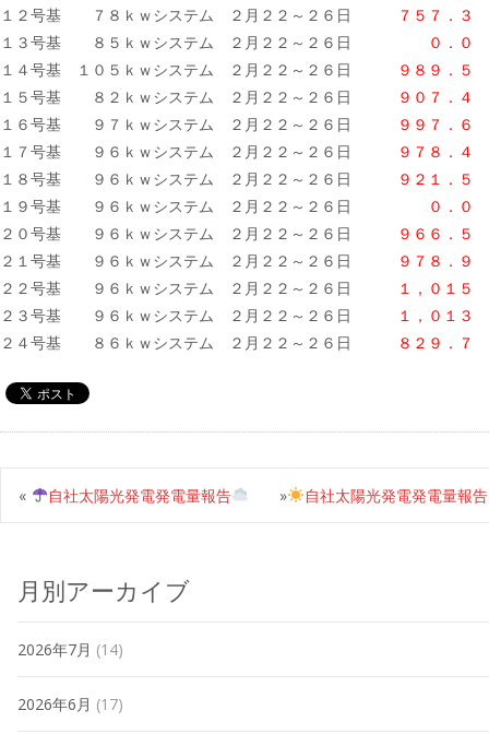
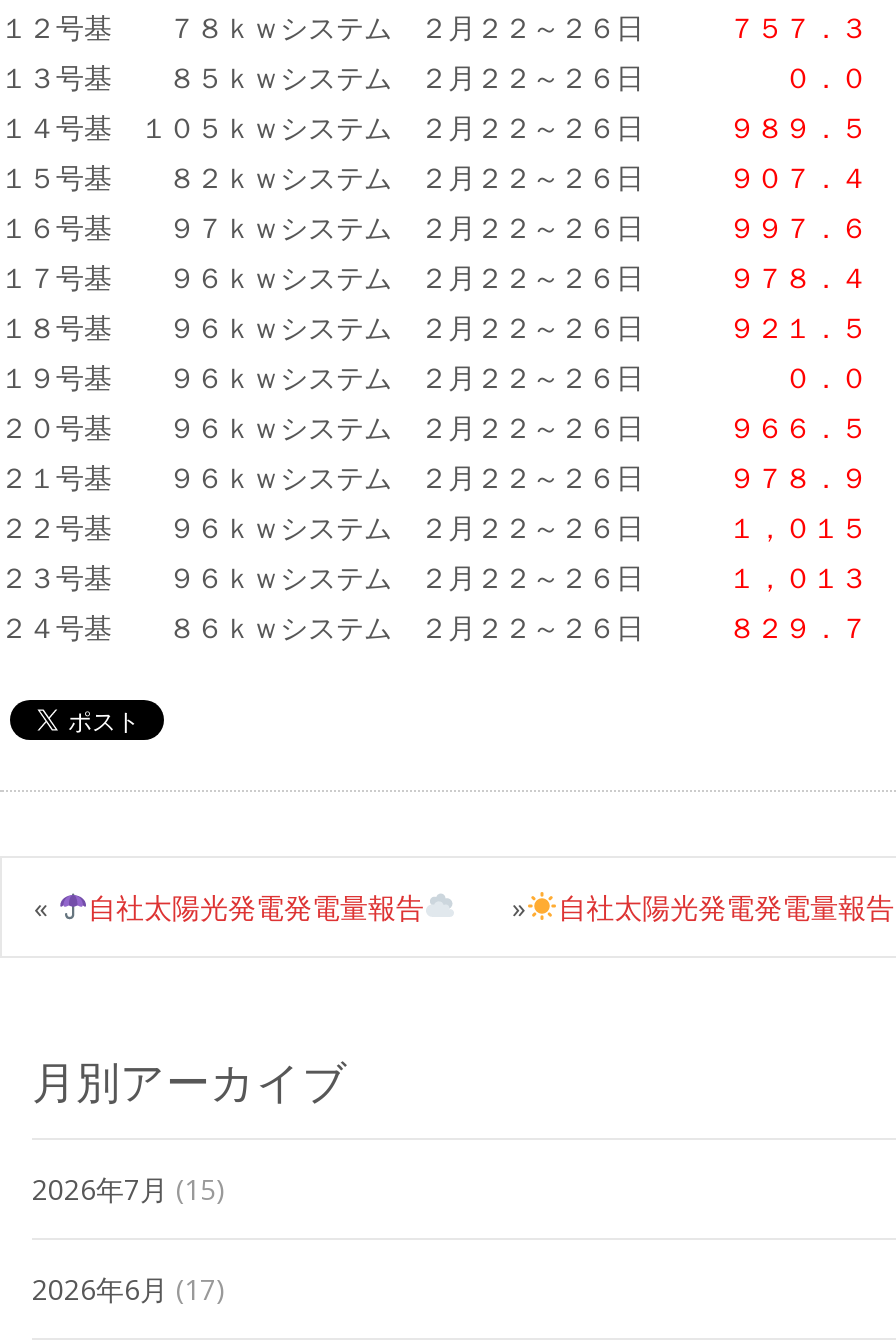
- 2026年7月(14)
+ 2026年7月(15)
